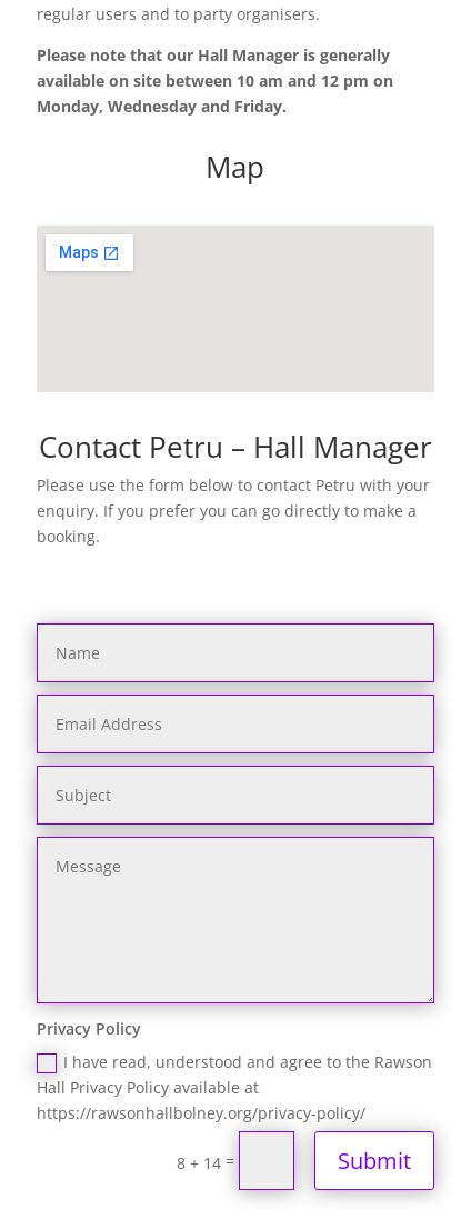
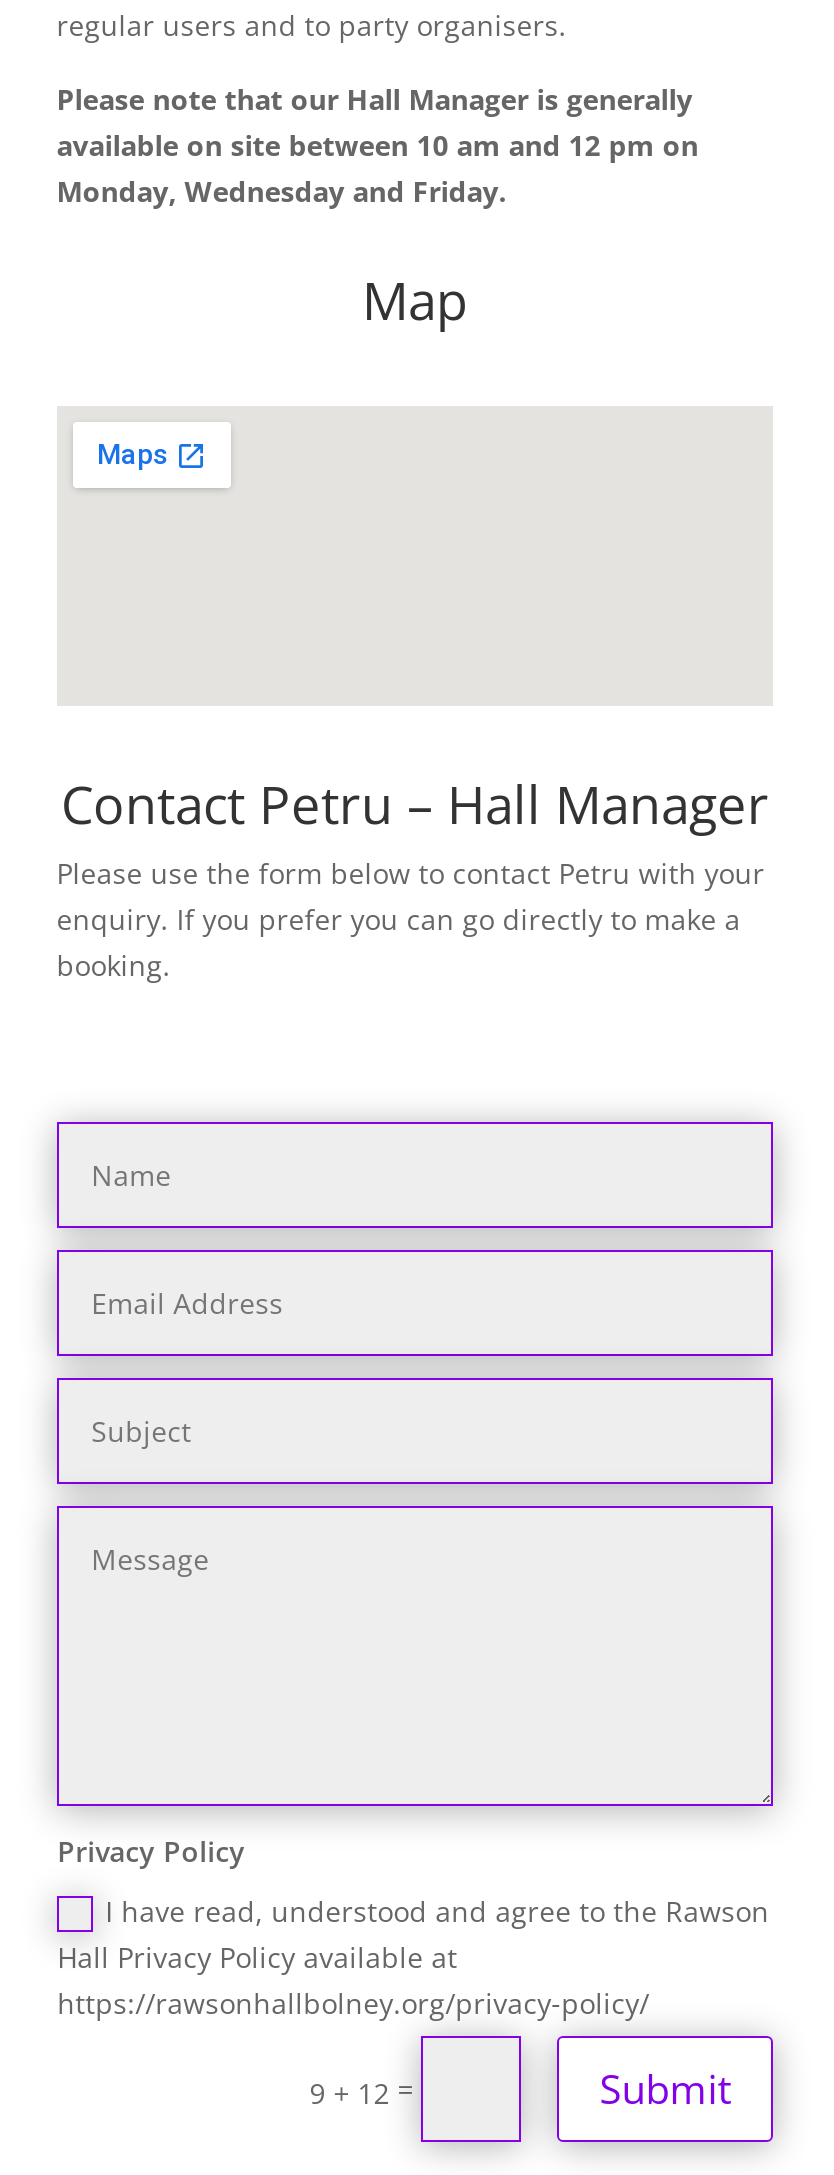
- 8 + 14 =
+ 9 + 12 =
